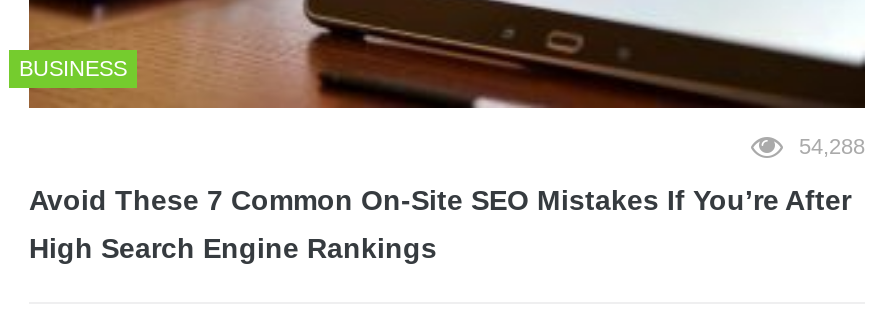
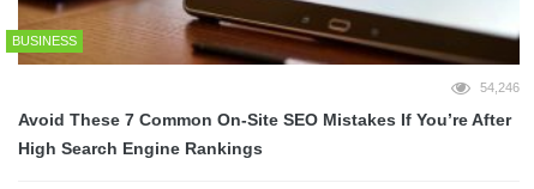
- 54,288
+ 54,246
